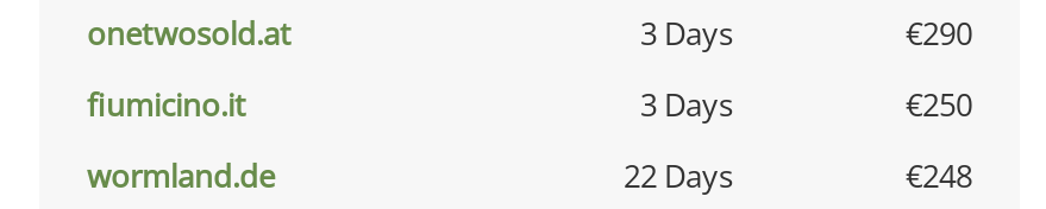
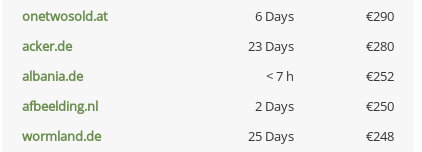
- 3 Days
+ 6 Days

- fiumicino.it
- 3 Days
+ acker.de
+ 23 Days
+ €280
+ albania.de
+ < 7 h
+ €252
+ afbeelding.nl
+ 2 Days

- 22 Days
+ 25 Days
